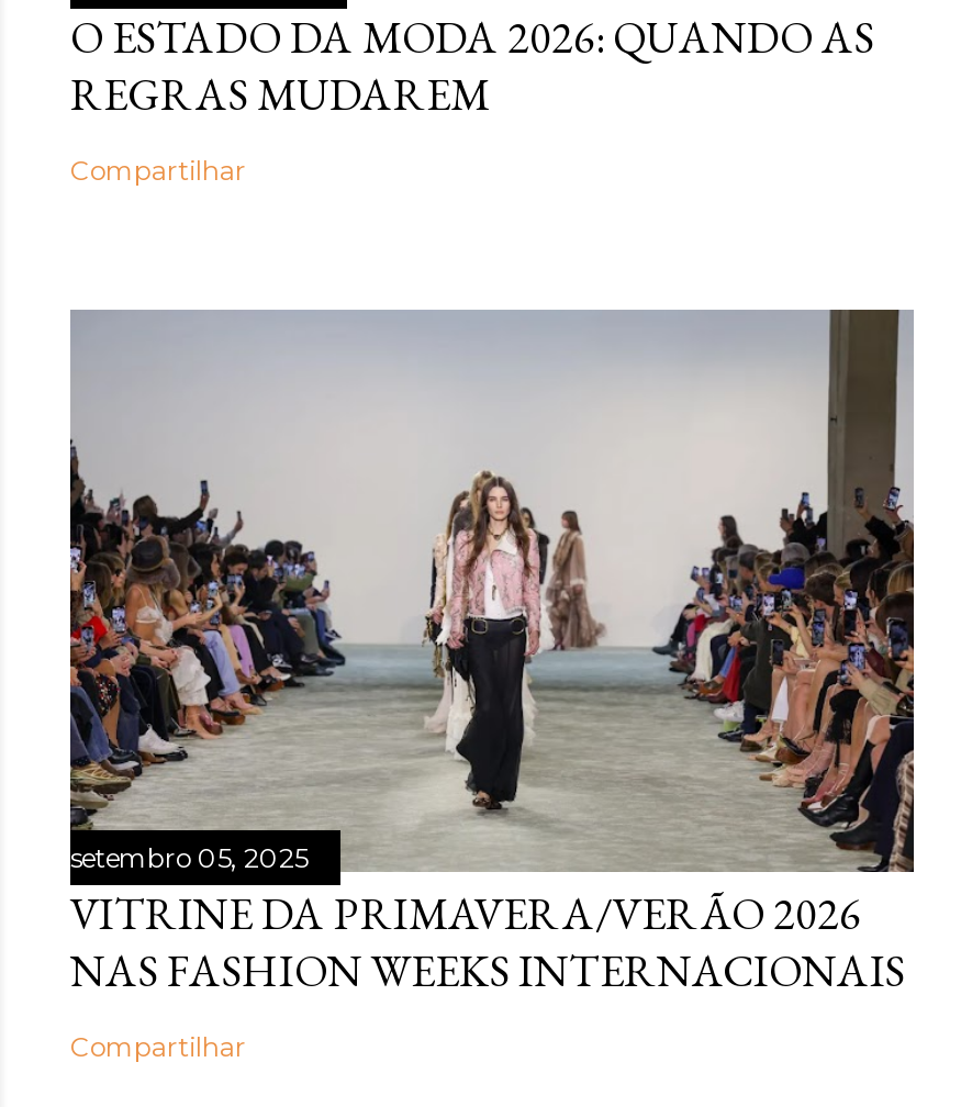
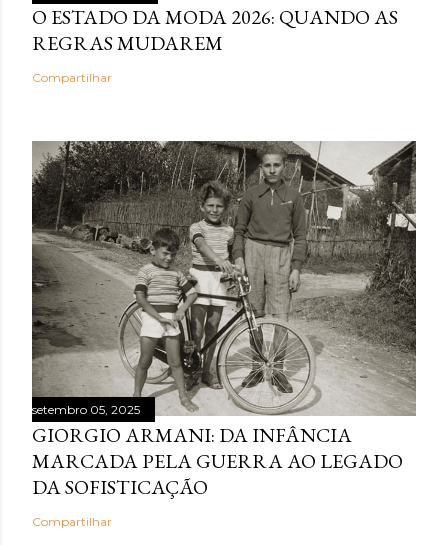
- [image]
- VITRINE DA PRIMAVERA/VERÃO 2026
- NAS FASHION WEEKS INTERNACIONAIS
+ [image]
+ GIORGIO ARMANI: DA INFÂNCIA
+ MARCADA PELA GUERRA AO LEGADO
+ DA SOFISTICAÇÃO
